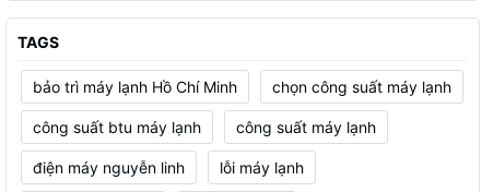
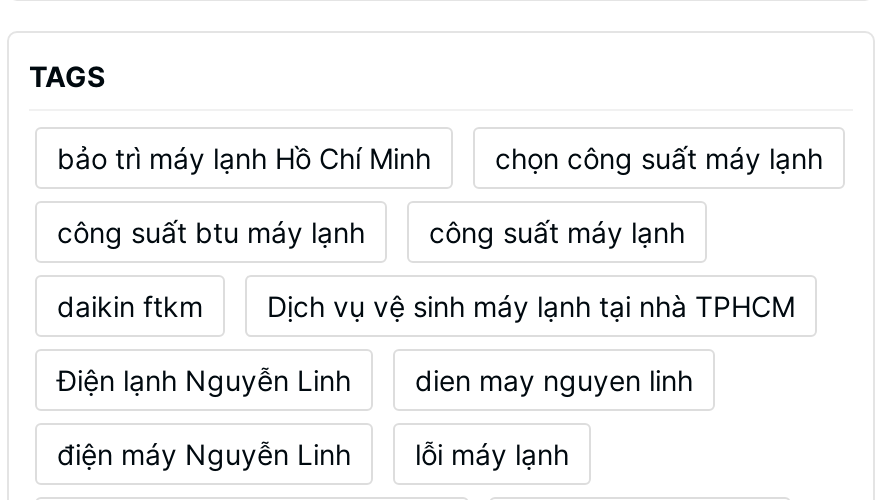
- điện máy nguyễn linh
+ daikin ftkm
+ Dịch vụ vệ sinh máy lạnh tại nhà TPHCM
+ Điện lạnh Nguyễn Linh
+ dien may nguyen linh
+ điện máy Nguyễn Linh
